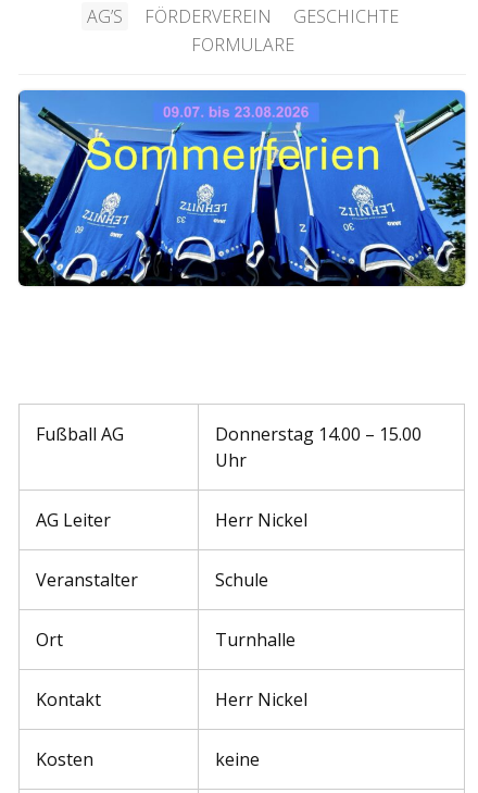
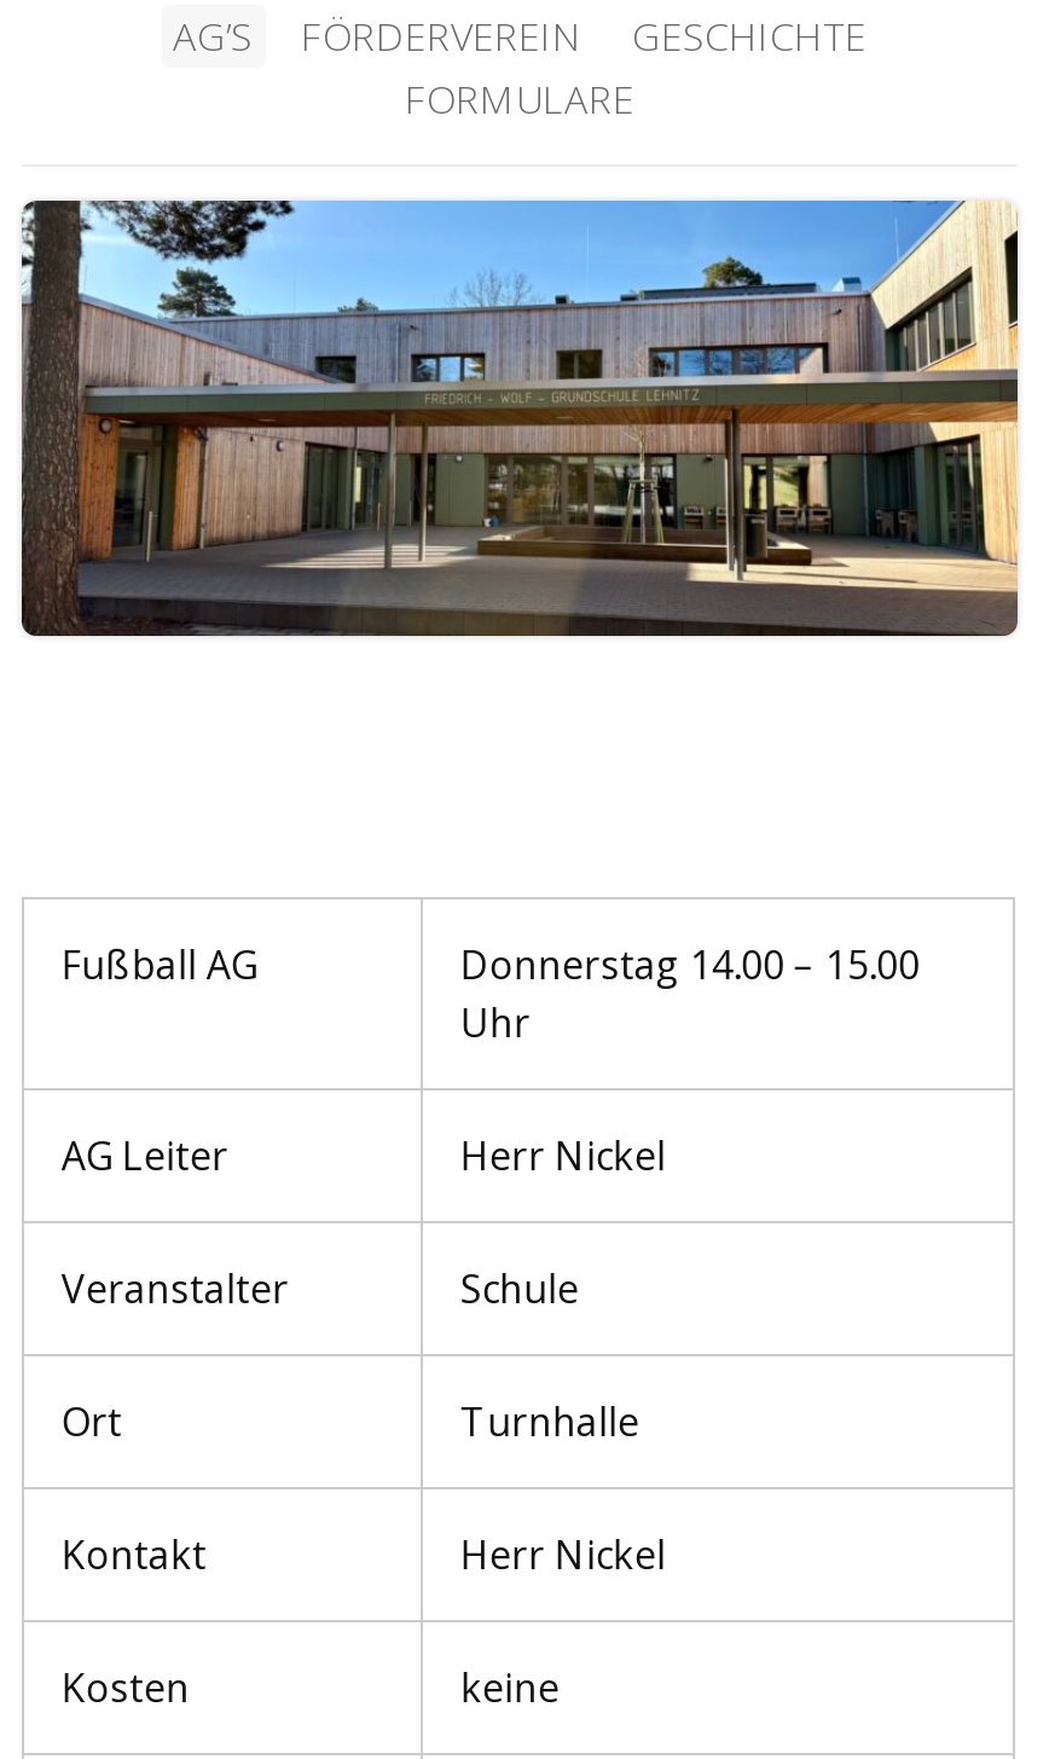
- [image]
+ [image]
